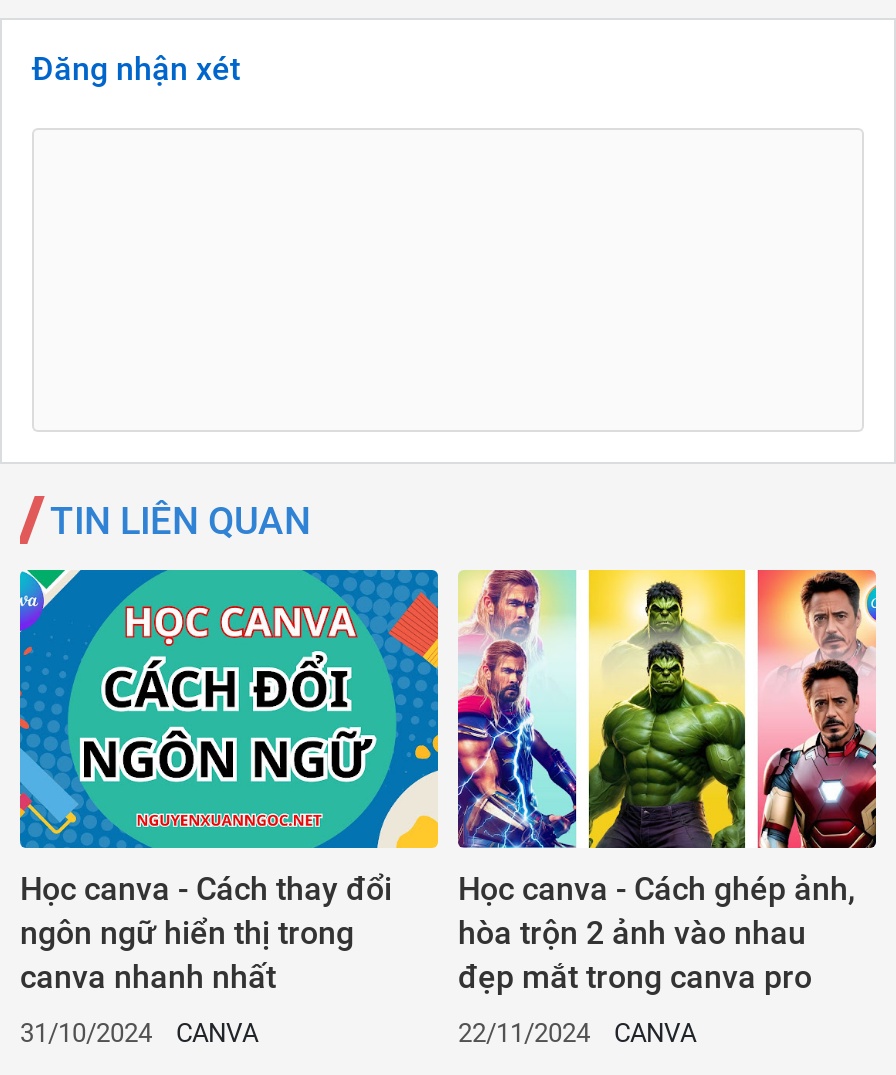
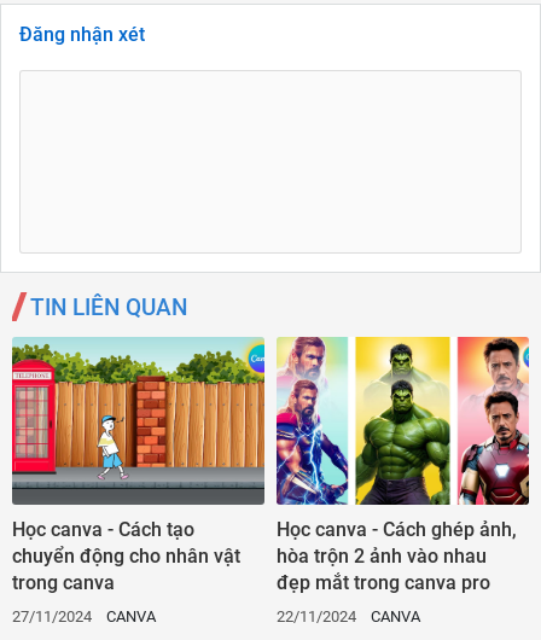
- [image]
- Học canva - Cách thay đổi
- ngôn ngữ hiển thị trong
- canva nhanh nhất
+ [image]
+ Học canva - Cách tạo
+ chuyển động cho nhân vật
+ trong canva

- 31/10/2024 CANVA
+ 27/11/2024 CANVA
